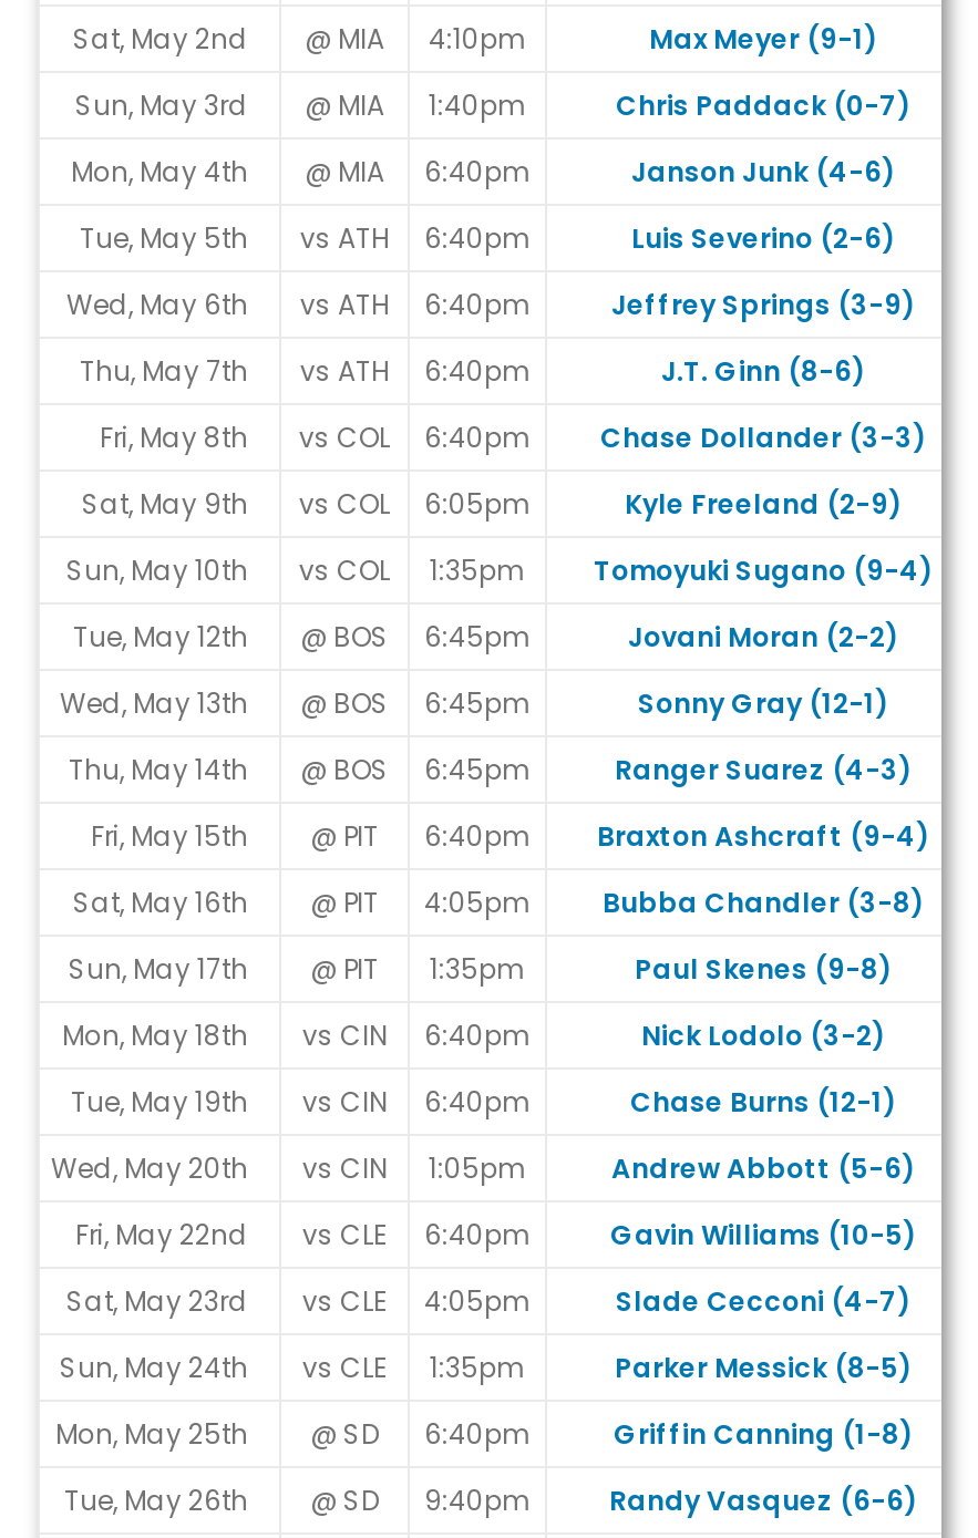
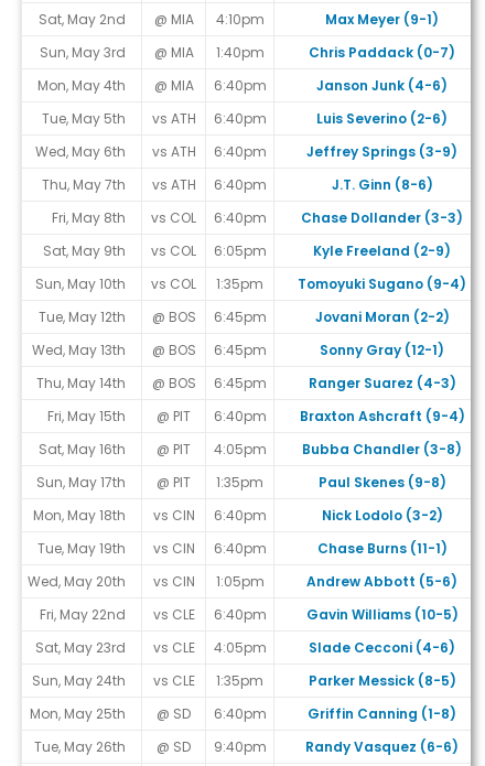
- Chase Burns (12-1)
+ Chase Burns (11-1)

- Slade Cecconi (4-7)
+ Slade Cecconi (4-6)
